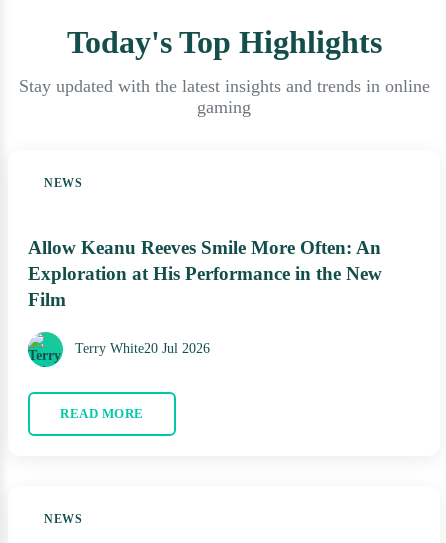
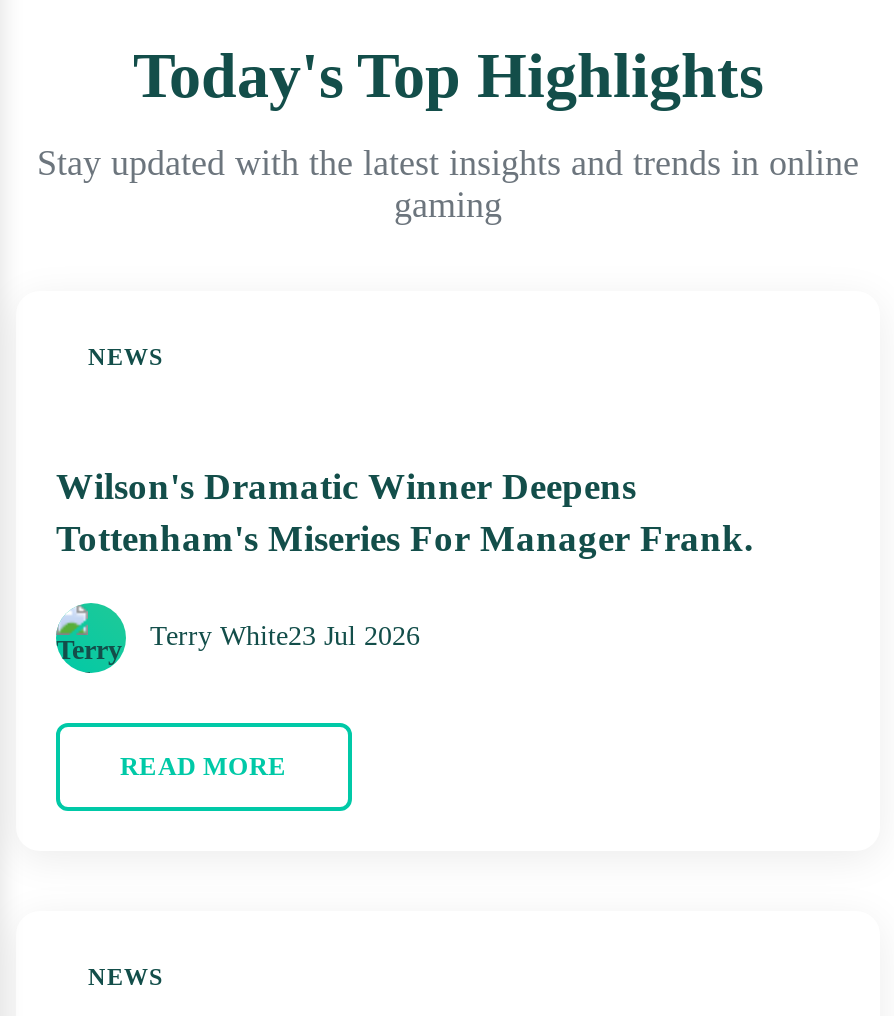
- Allow Keanu Reeves Smile More Often: An
- Exploration at His Performance in the New
- Film
+ Wilson's Dramatic Winner Deepens
+ Tottenham's Miseries For Manager Frank.

- Terry White20 Jul 2026
+ Terry White23 Jul 2026
